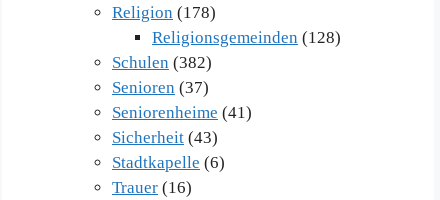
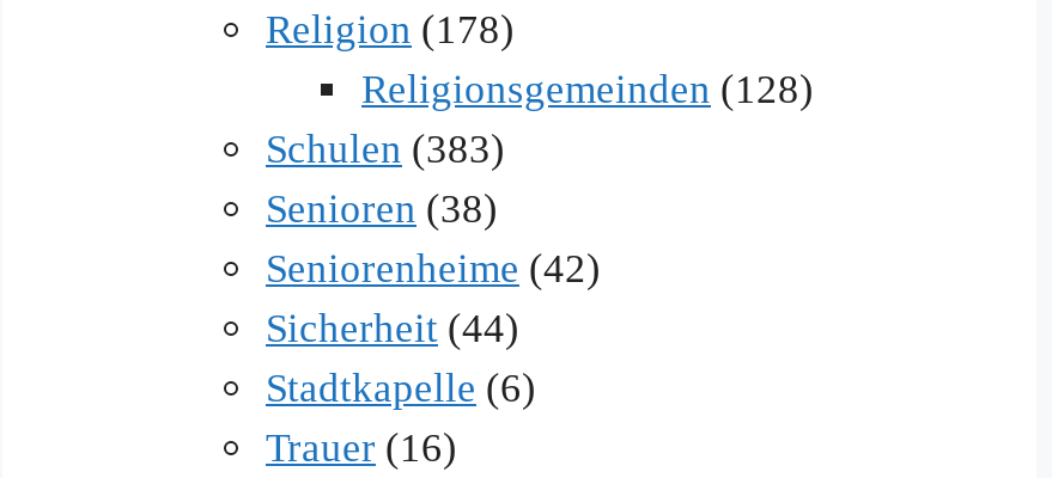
- Schulen (382)
+ Schulen (383)

- Senioren (37)
+ Senioren (38)

- Seniorenheime (41)
+ Seniorenheime (42)

- Sicherheit (43)
+ Sicherheit (44)
